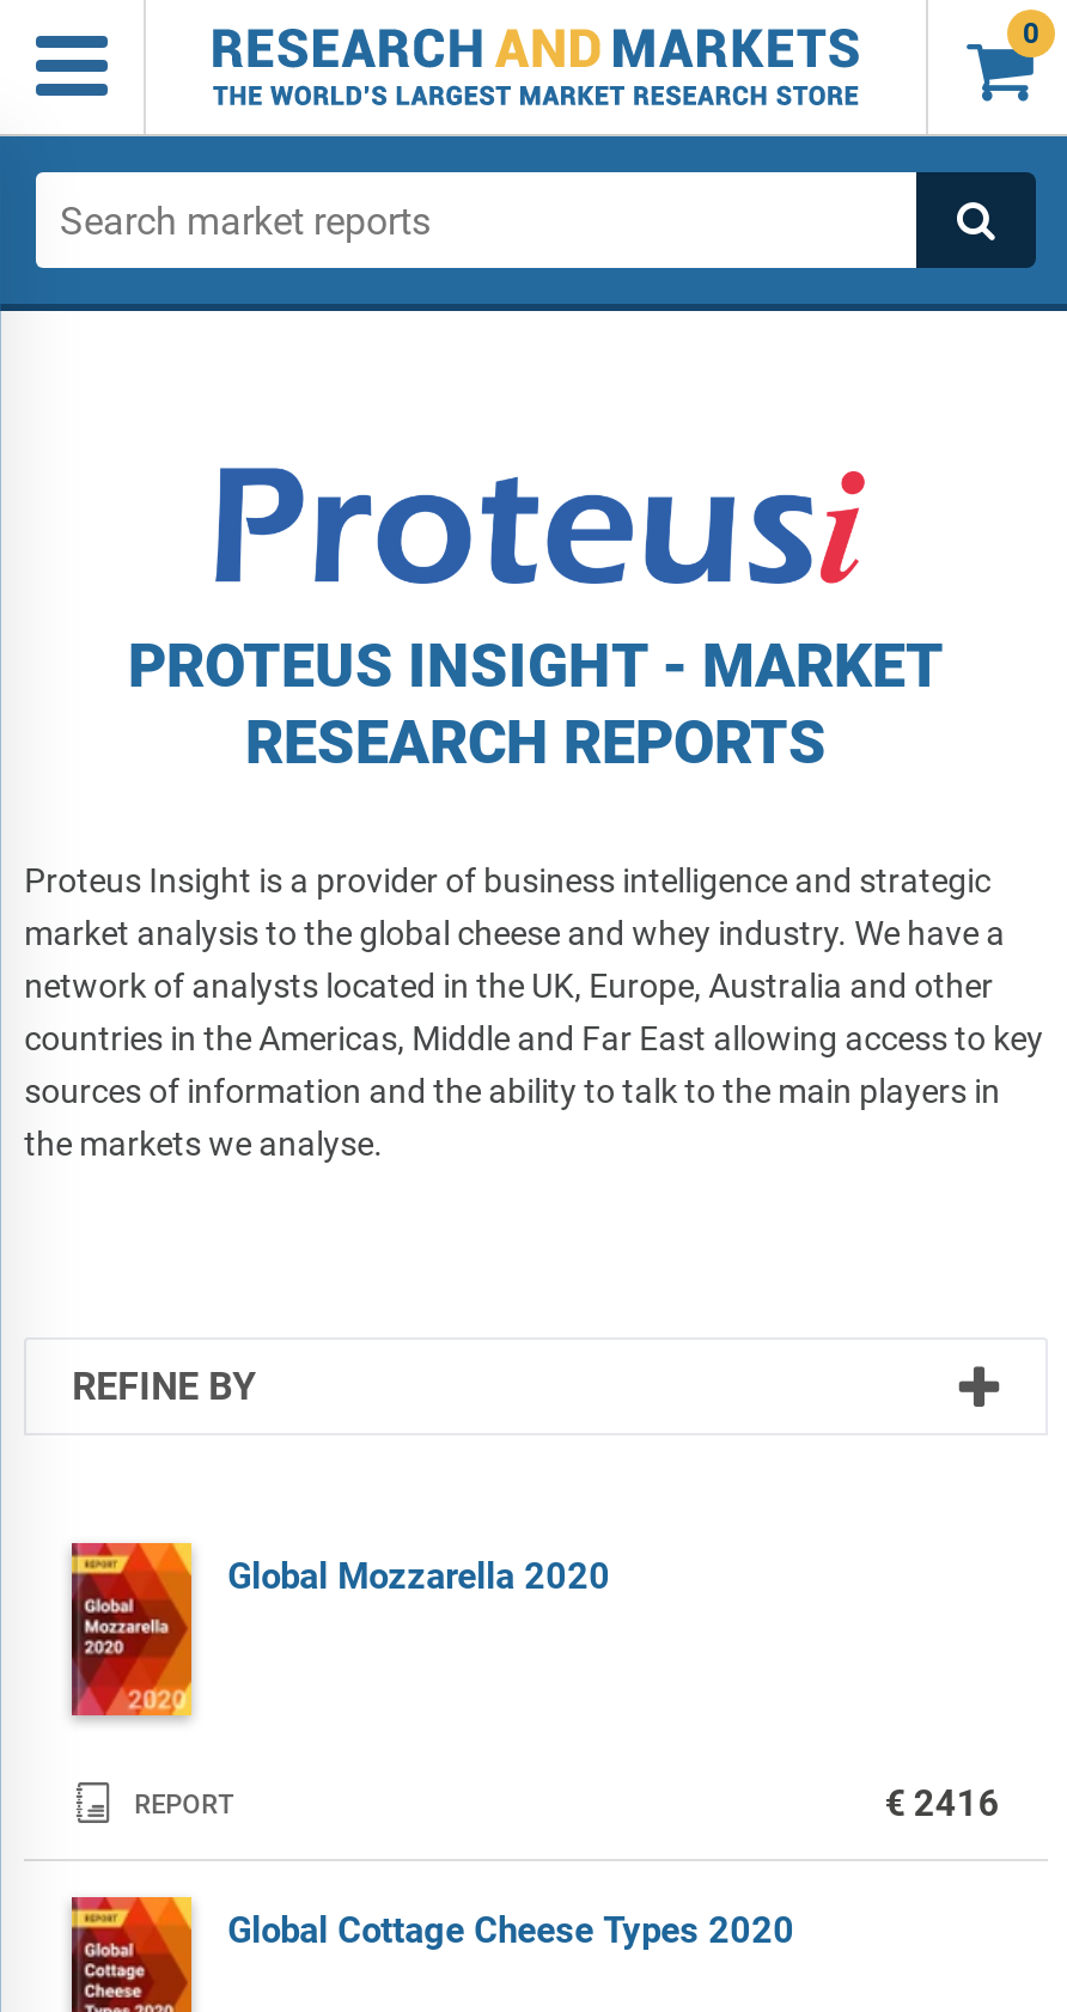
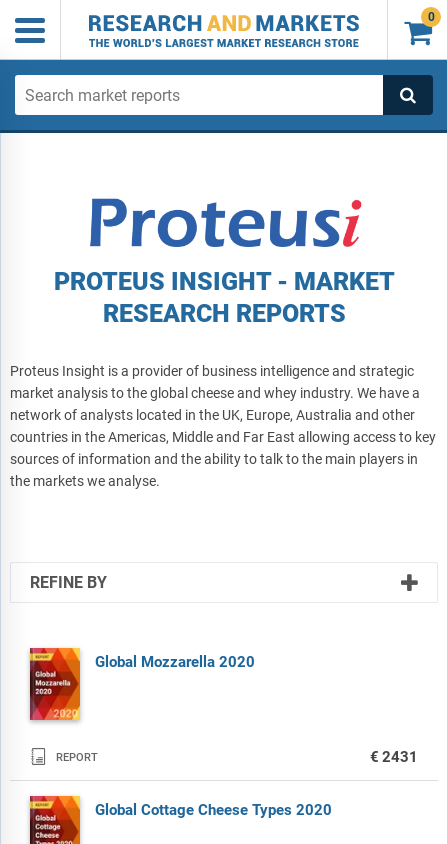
- €2416
+ €2431
